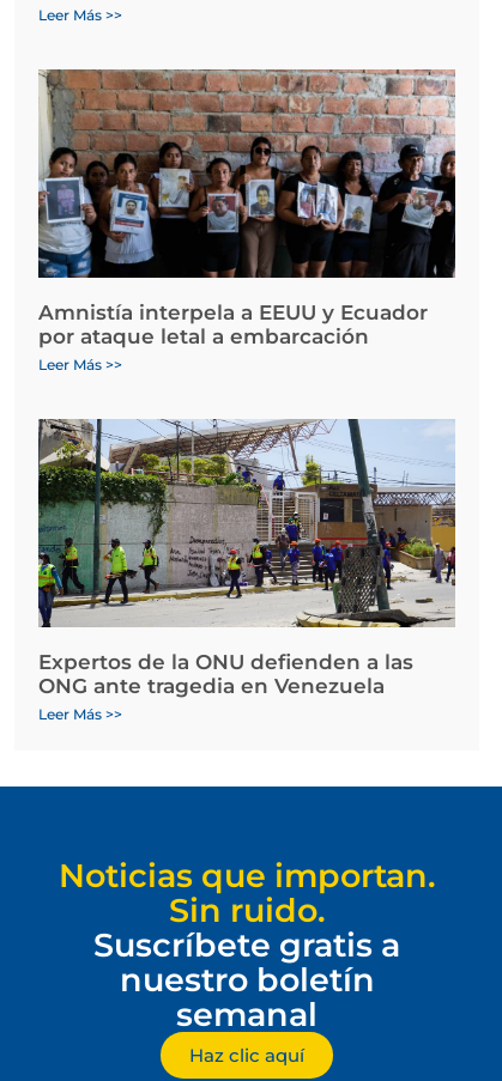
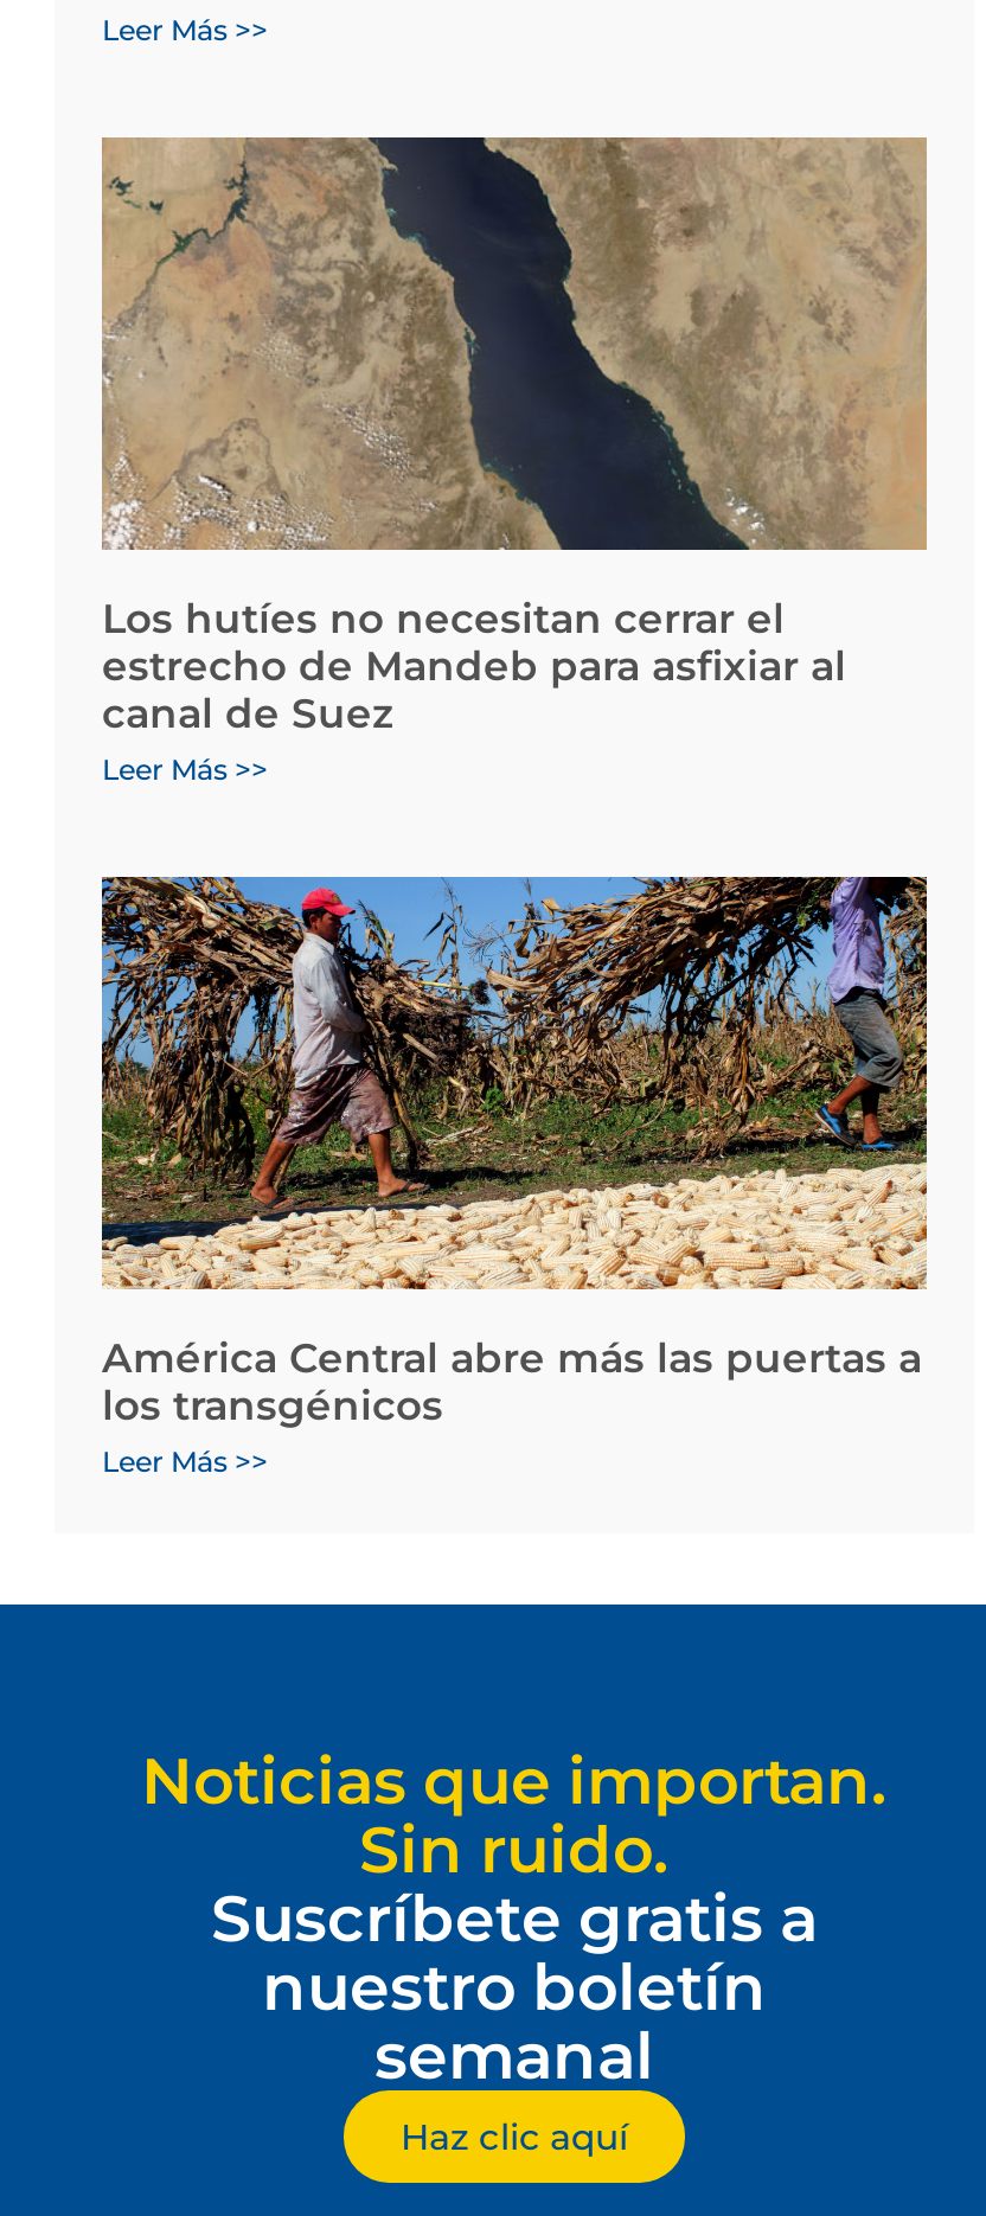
- [image]
- Amnistía interpela a EEUU y Ecuador
- por ataque letal a embarcación
+ [image]
+ Los hutíes no necesitan cerrar el
+ estrecho de Mandeb para asfixiar al
+ canal de Suez

- [image]
- Expertos de la ONU defienden a las
- ONG ante tragedia en Venezuela
+ [image]
+ América Central abre más las puertas a
+ los transgénicos
